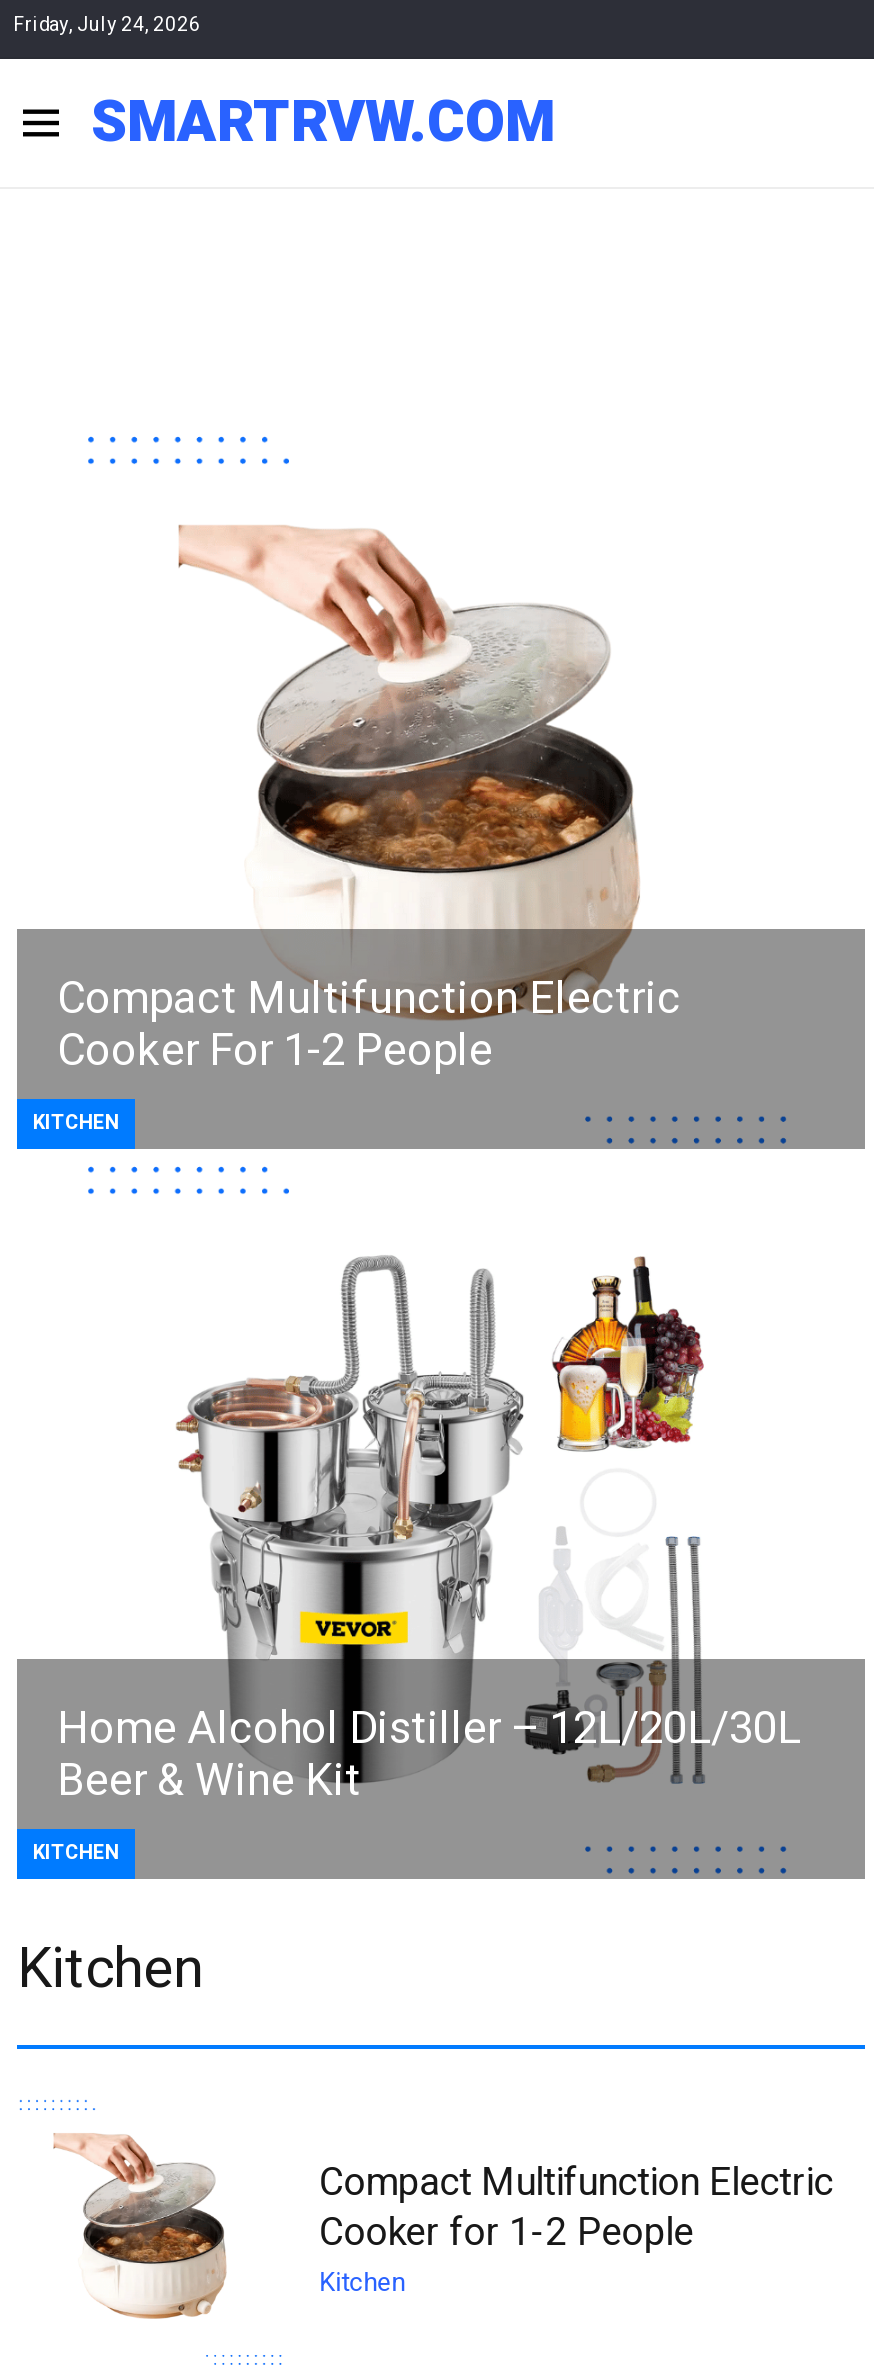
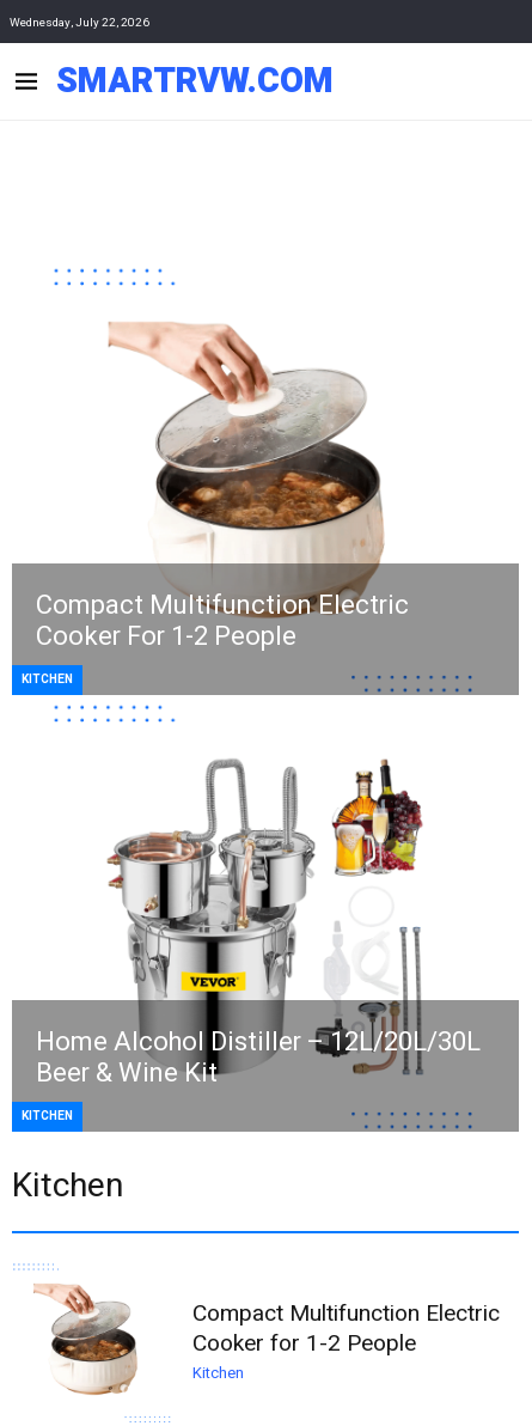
- Friday, July 24, 2026
+ Wednesday, July 22, 2026
